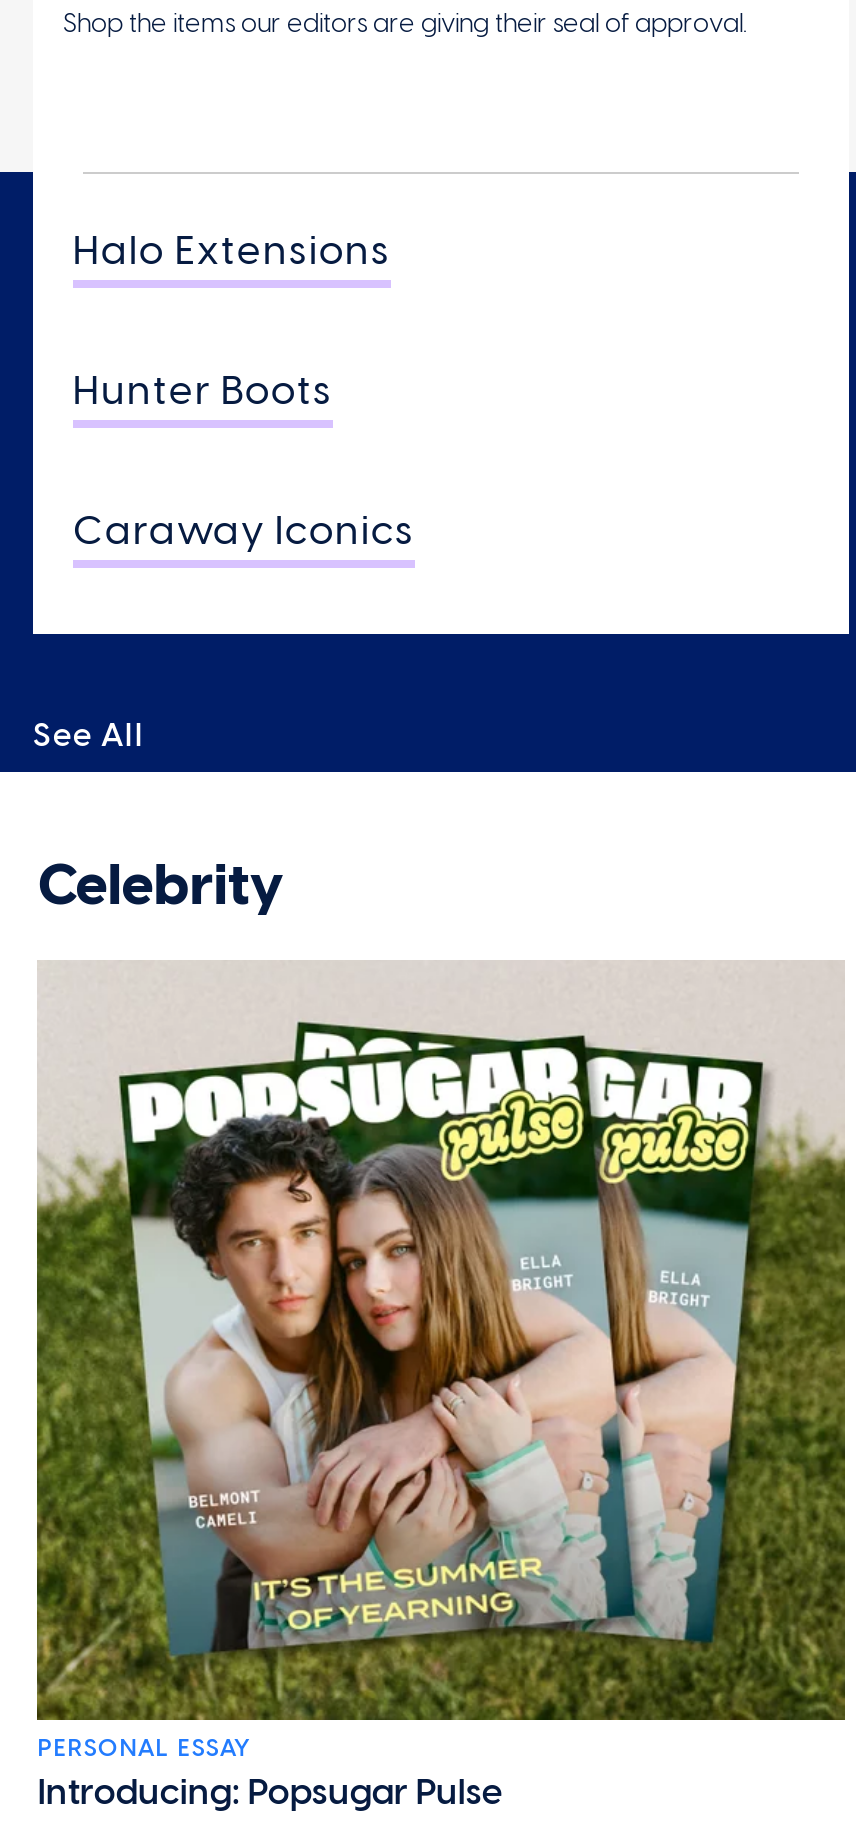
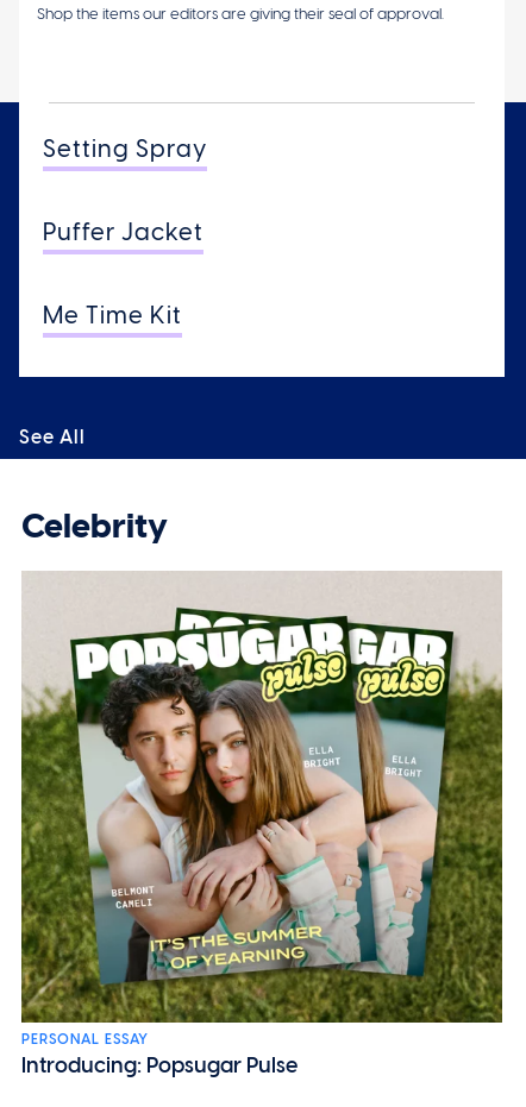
- Halo Extensions
+ Setting Spray

- Hunter Boots
+ Puffer Jacket

- Caraway Iconics
+ Me Time Kit
